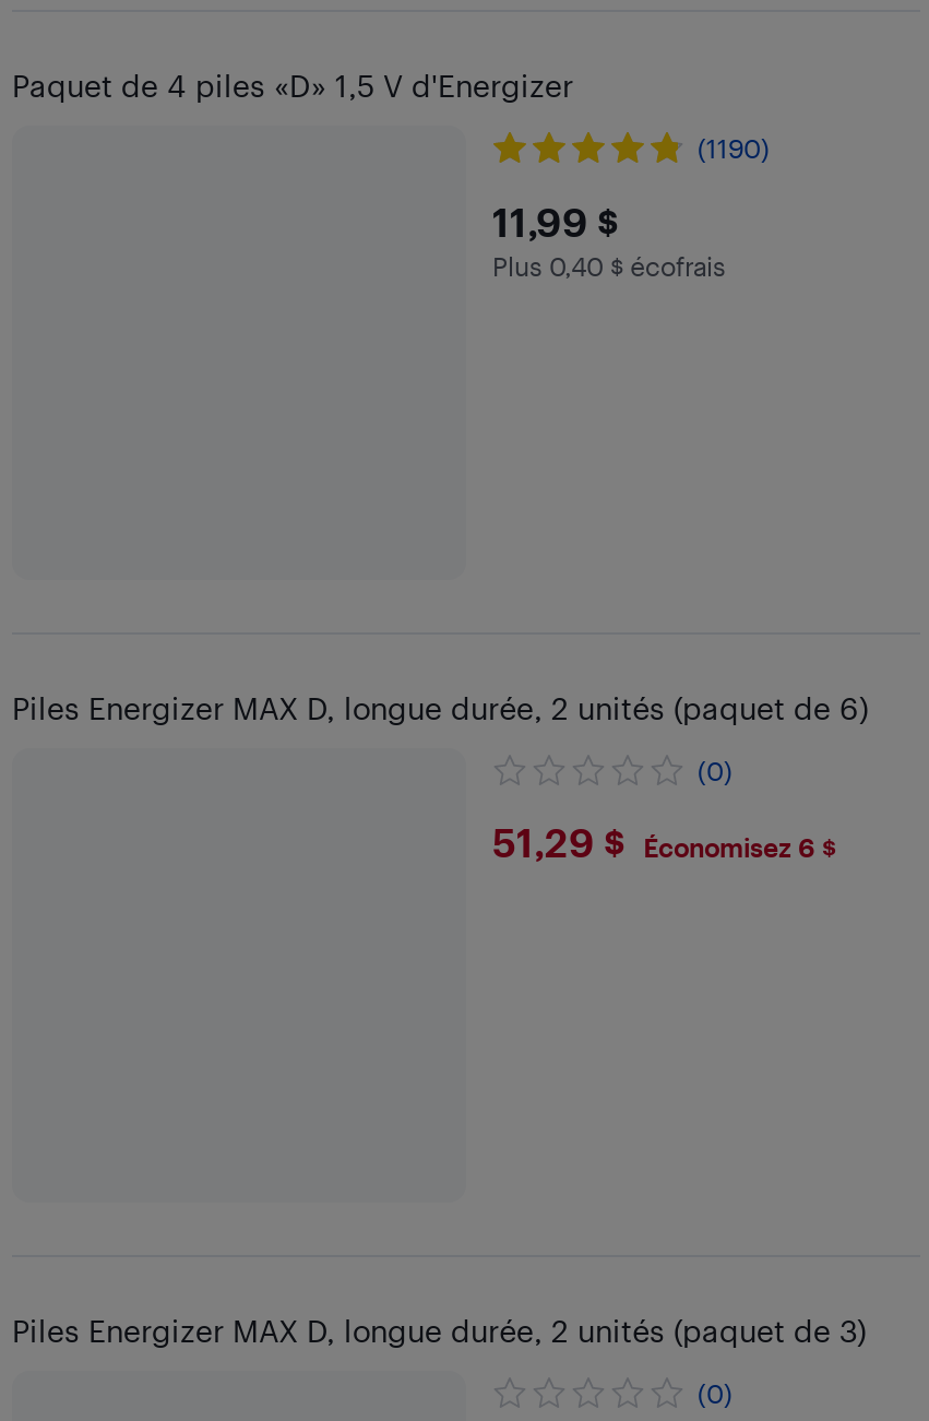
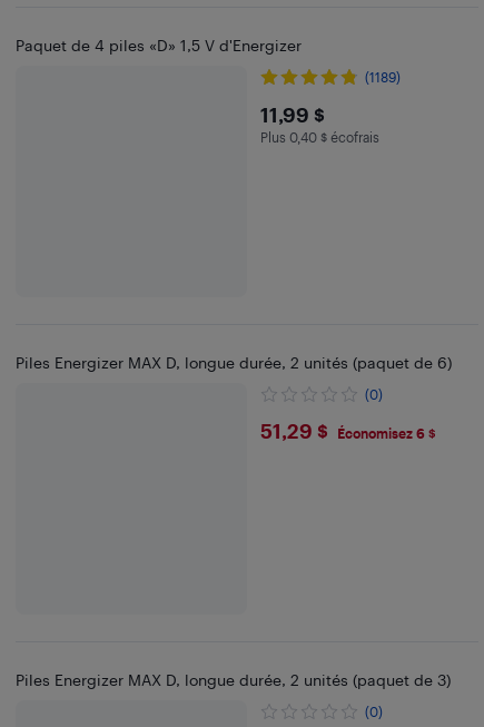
- (1190)
+ (1189)
